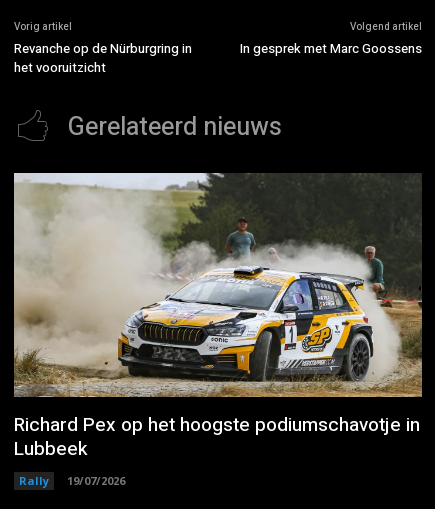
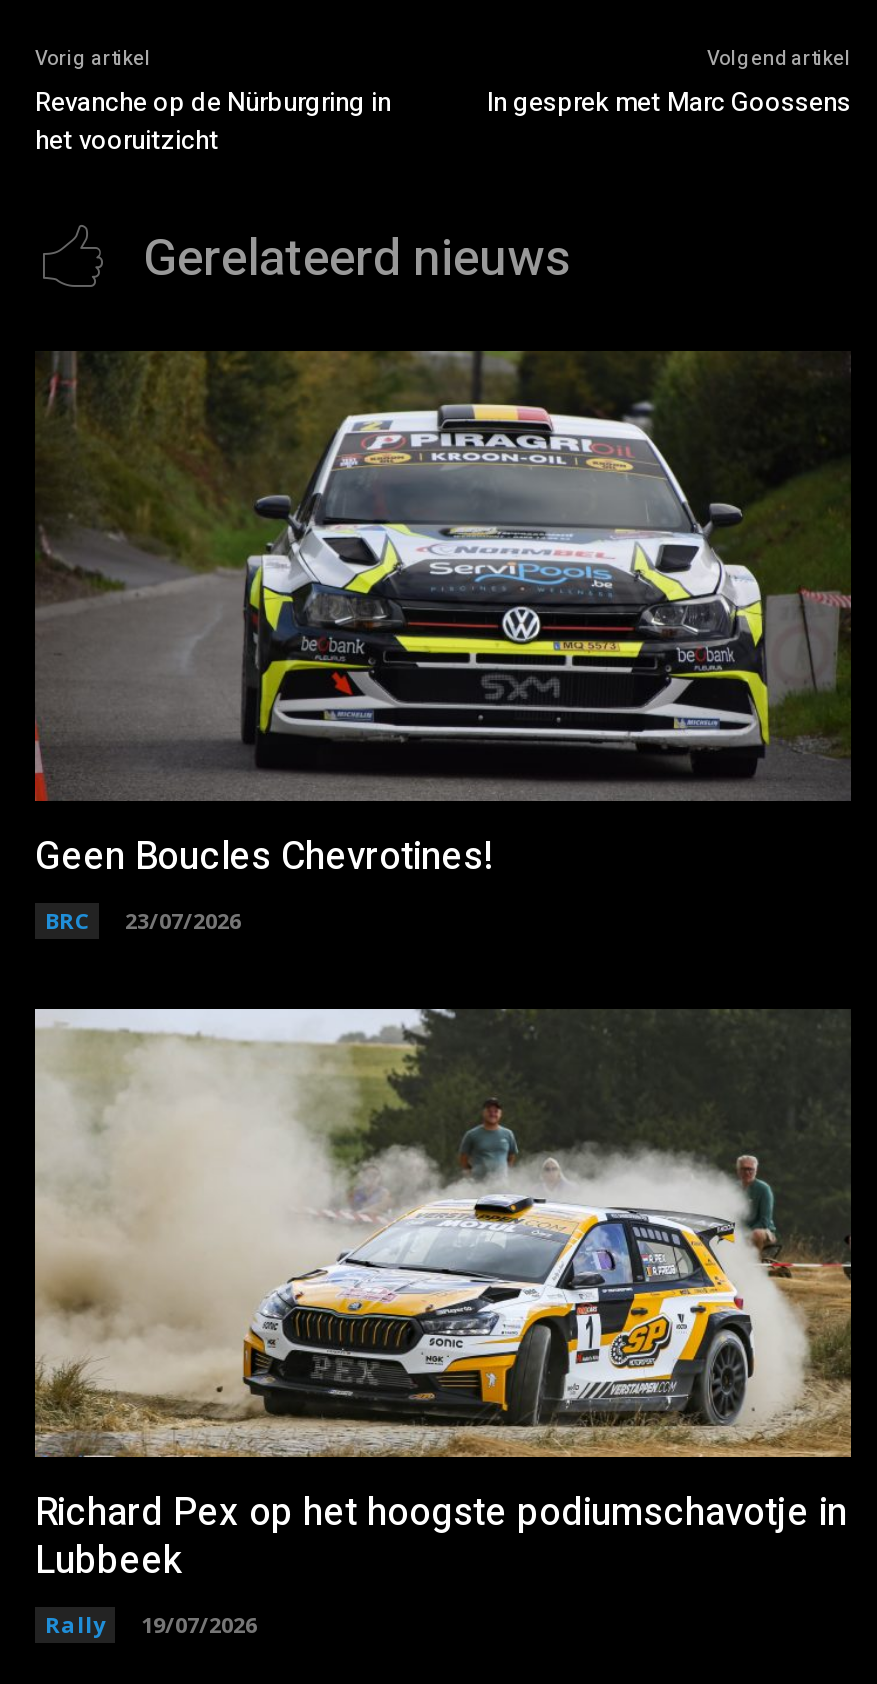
+ [image]
+ Geen Boucles Chevrotines!
+ BRC
+ 23/07/2026
